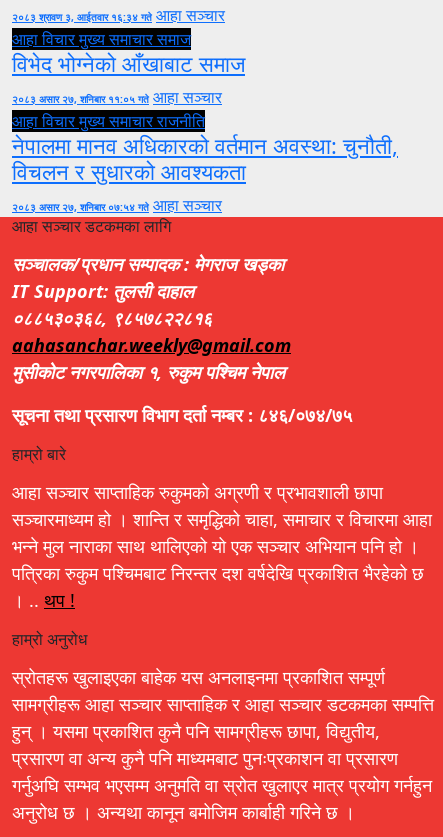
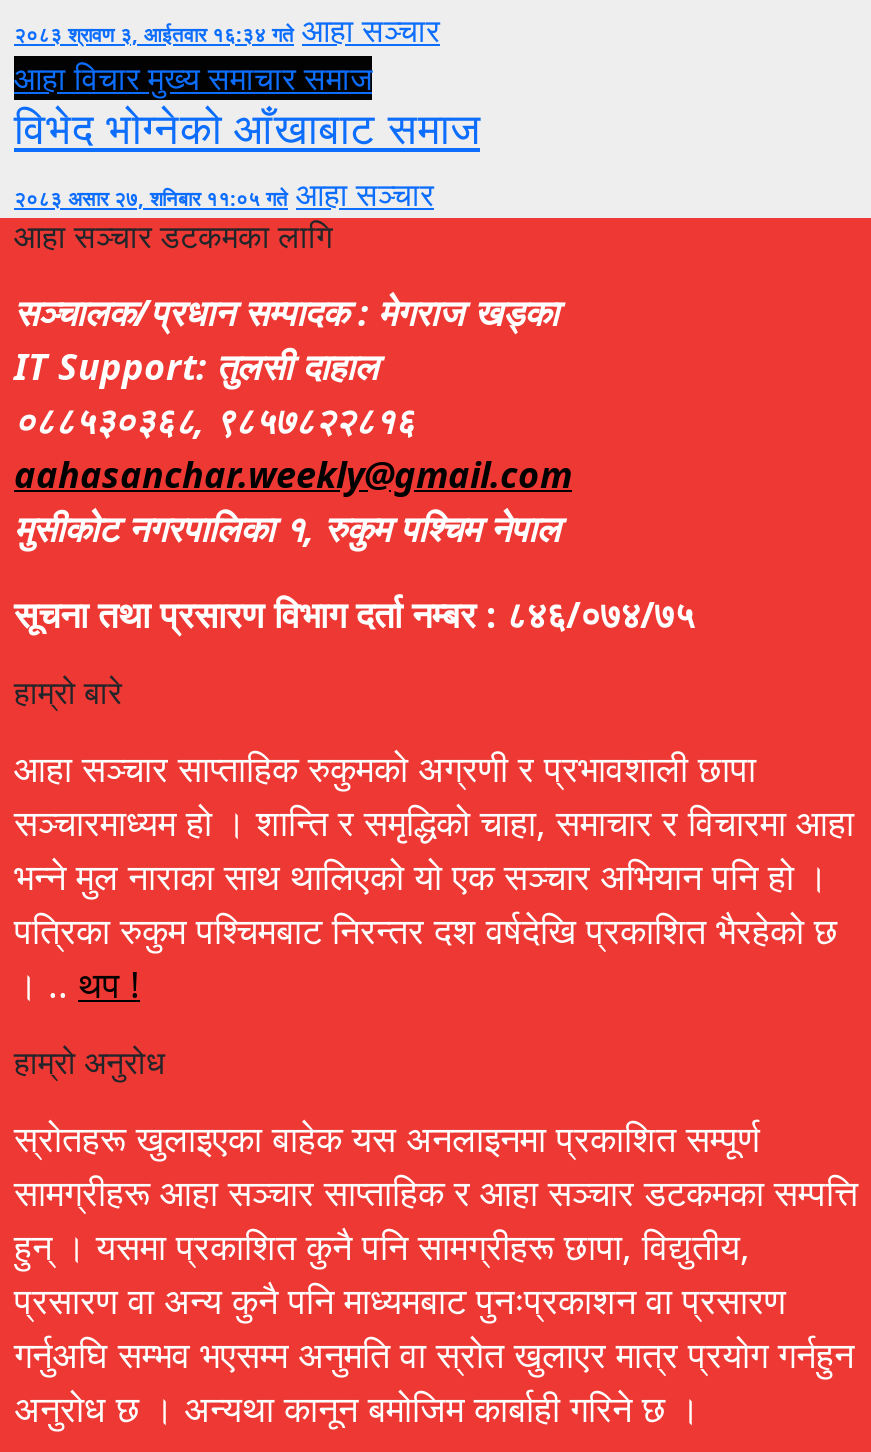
- आहा विचारमुख्य समाचारराजनीति
- नेपालमा मानव अधिकारको वर्तमान अवस्था: चुनौती,
- विचलन र सुधारको आवश्यकता
- २०८३ असार २७, शनिबार ०७:५४ गते आहा सञ्चार
